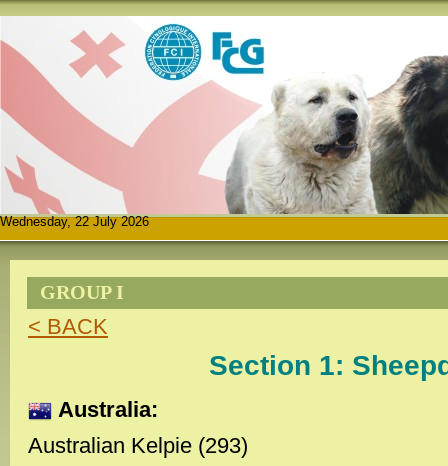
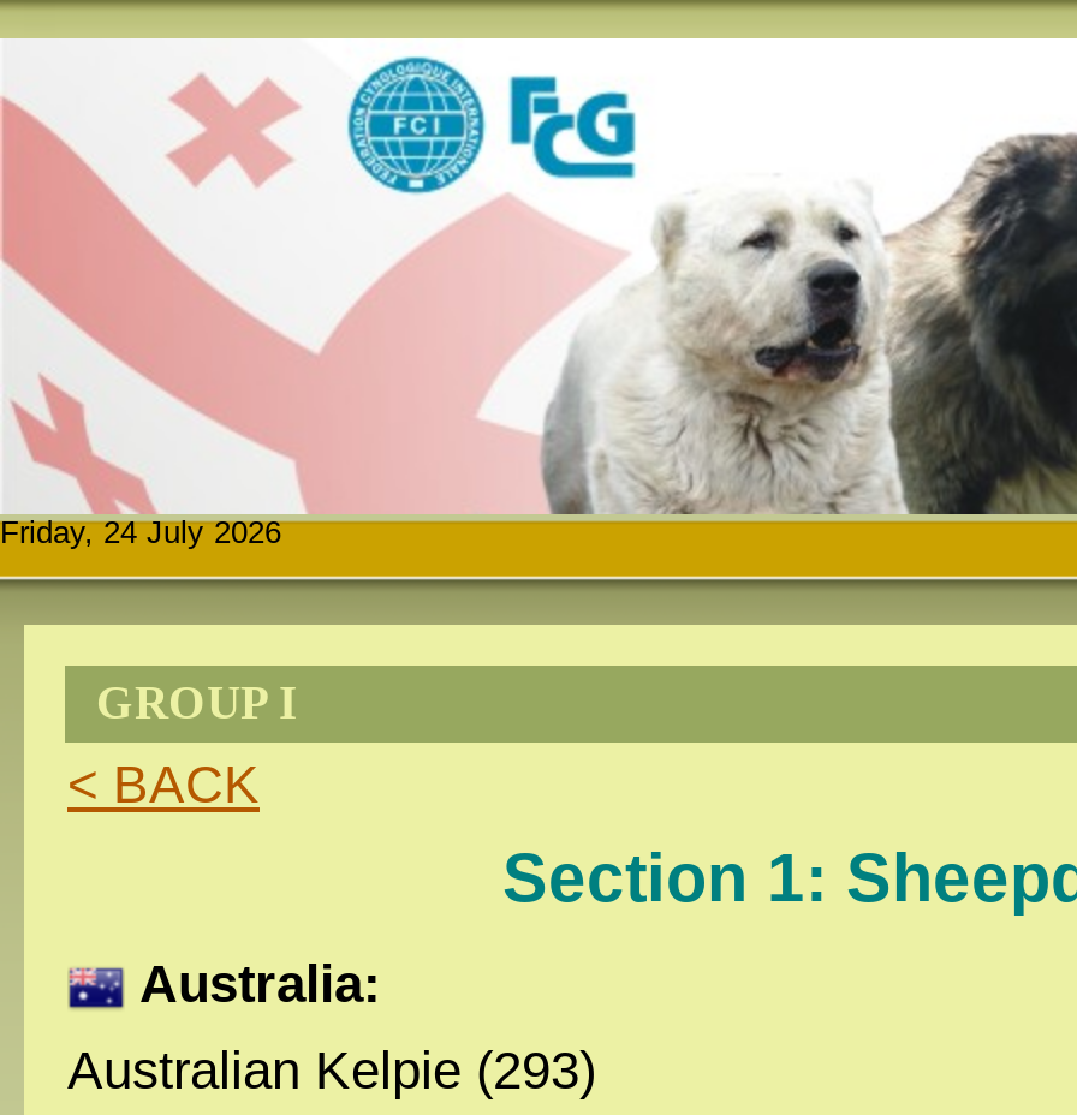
- Wednesday, 22 July 2026
+ Friday, 24 July 2026
